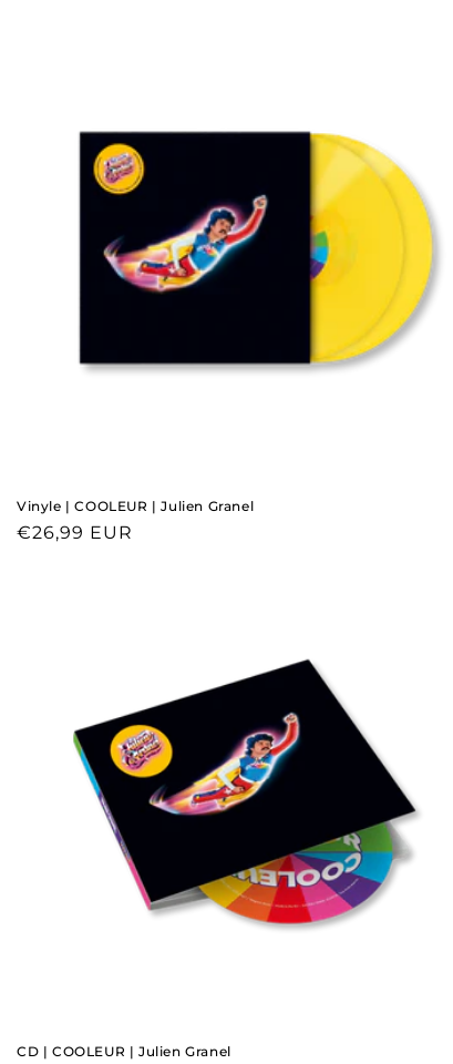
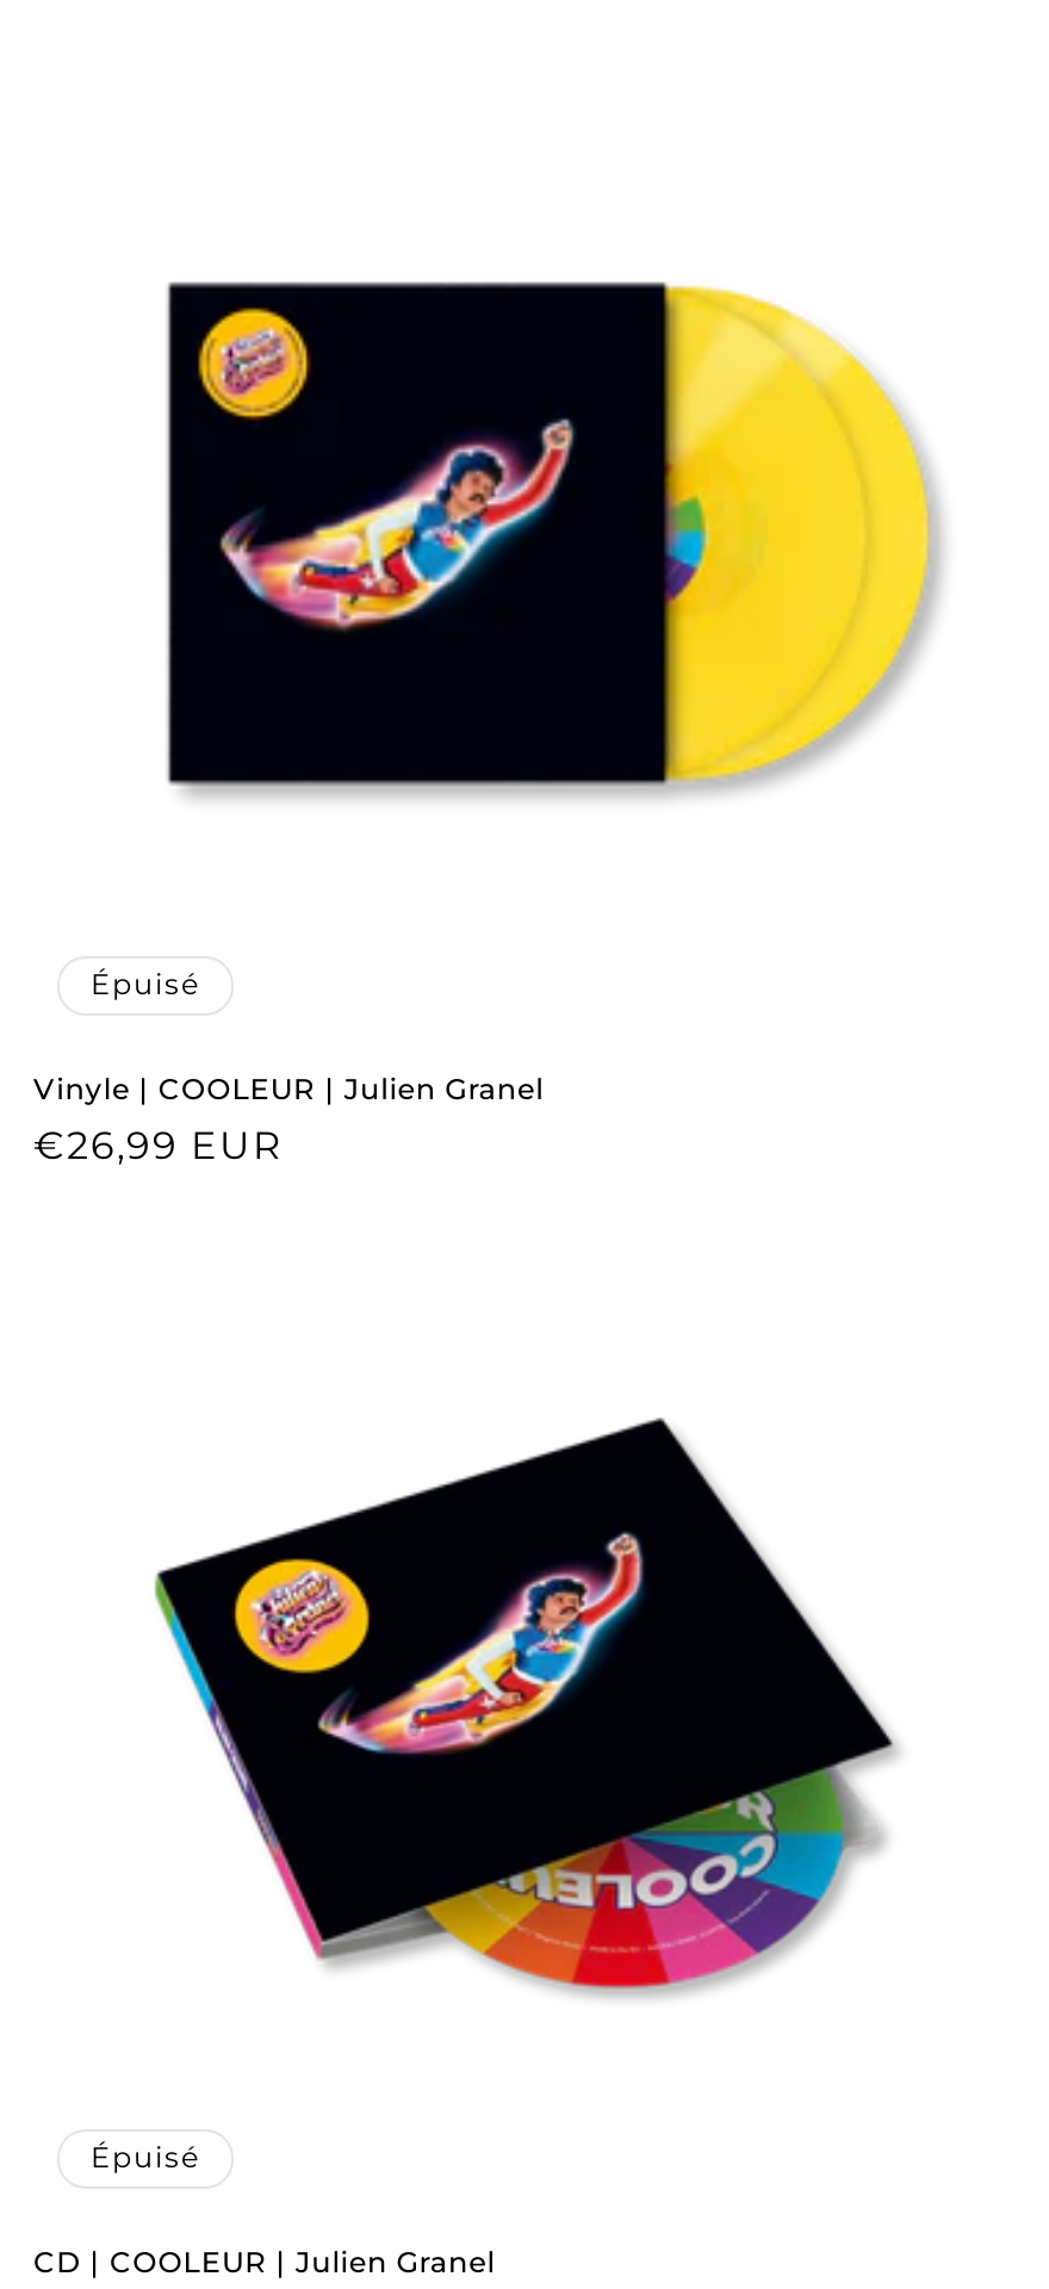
+ Épuisé

+ Épuisé
